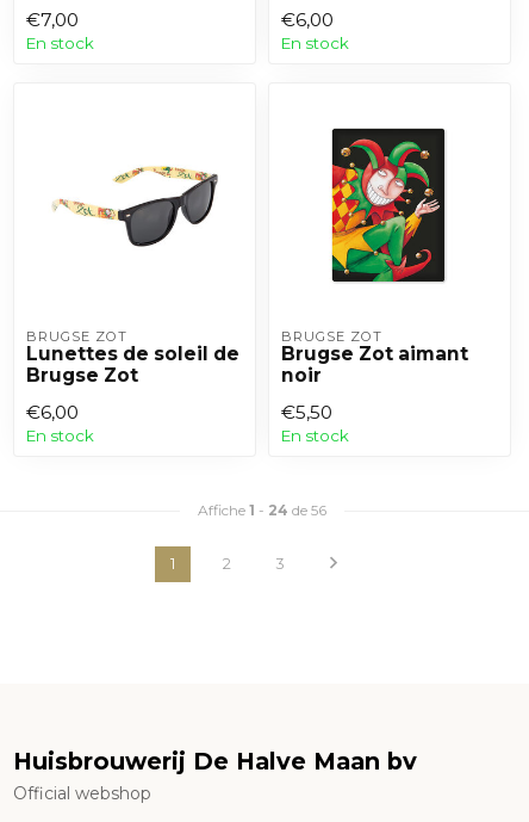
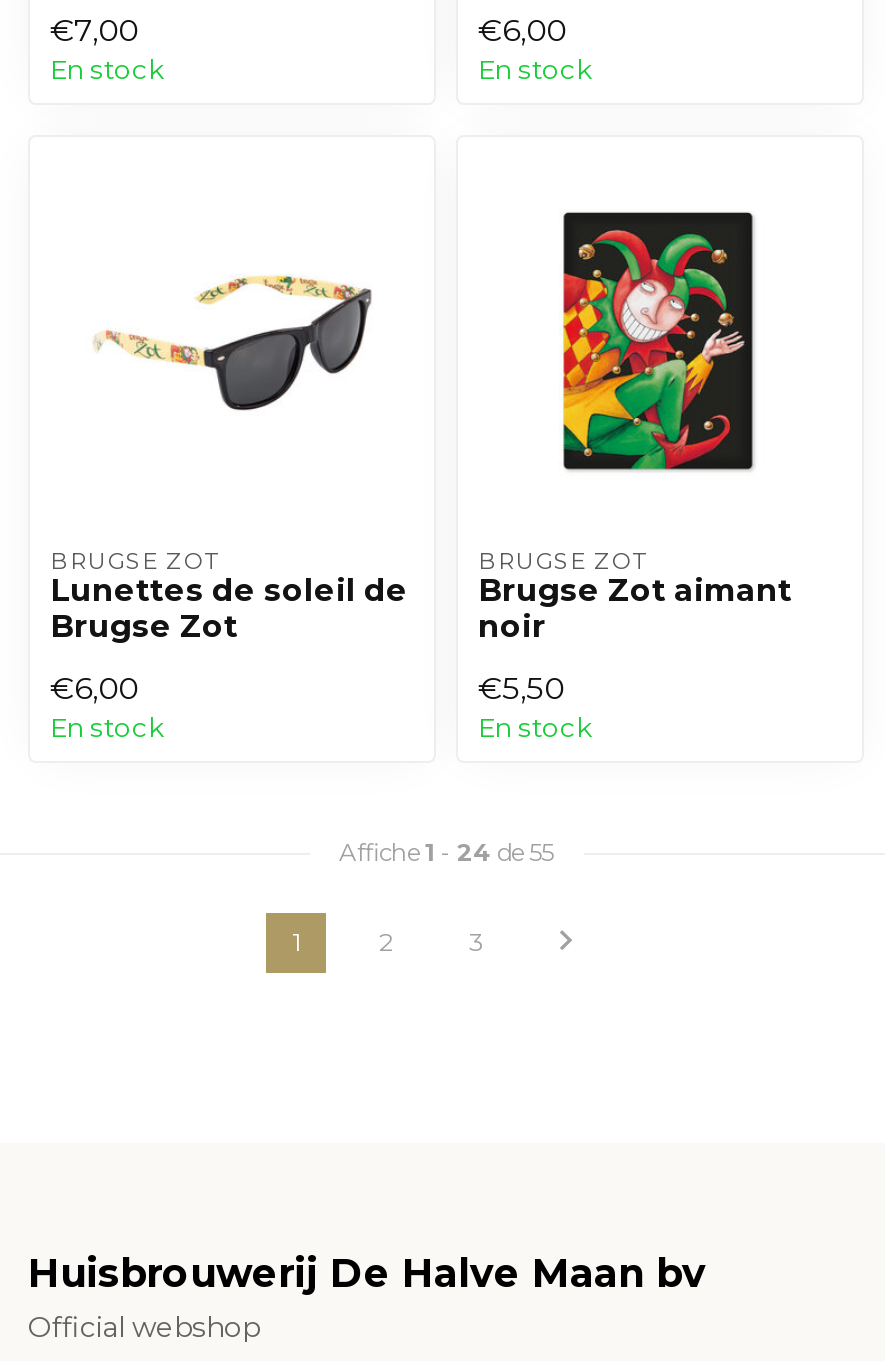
- Affiche1 - 24 de 56
+ Affiche1 - 24 de 55
